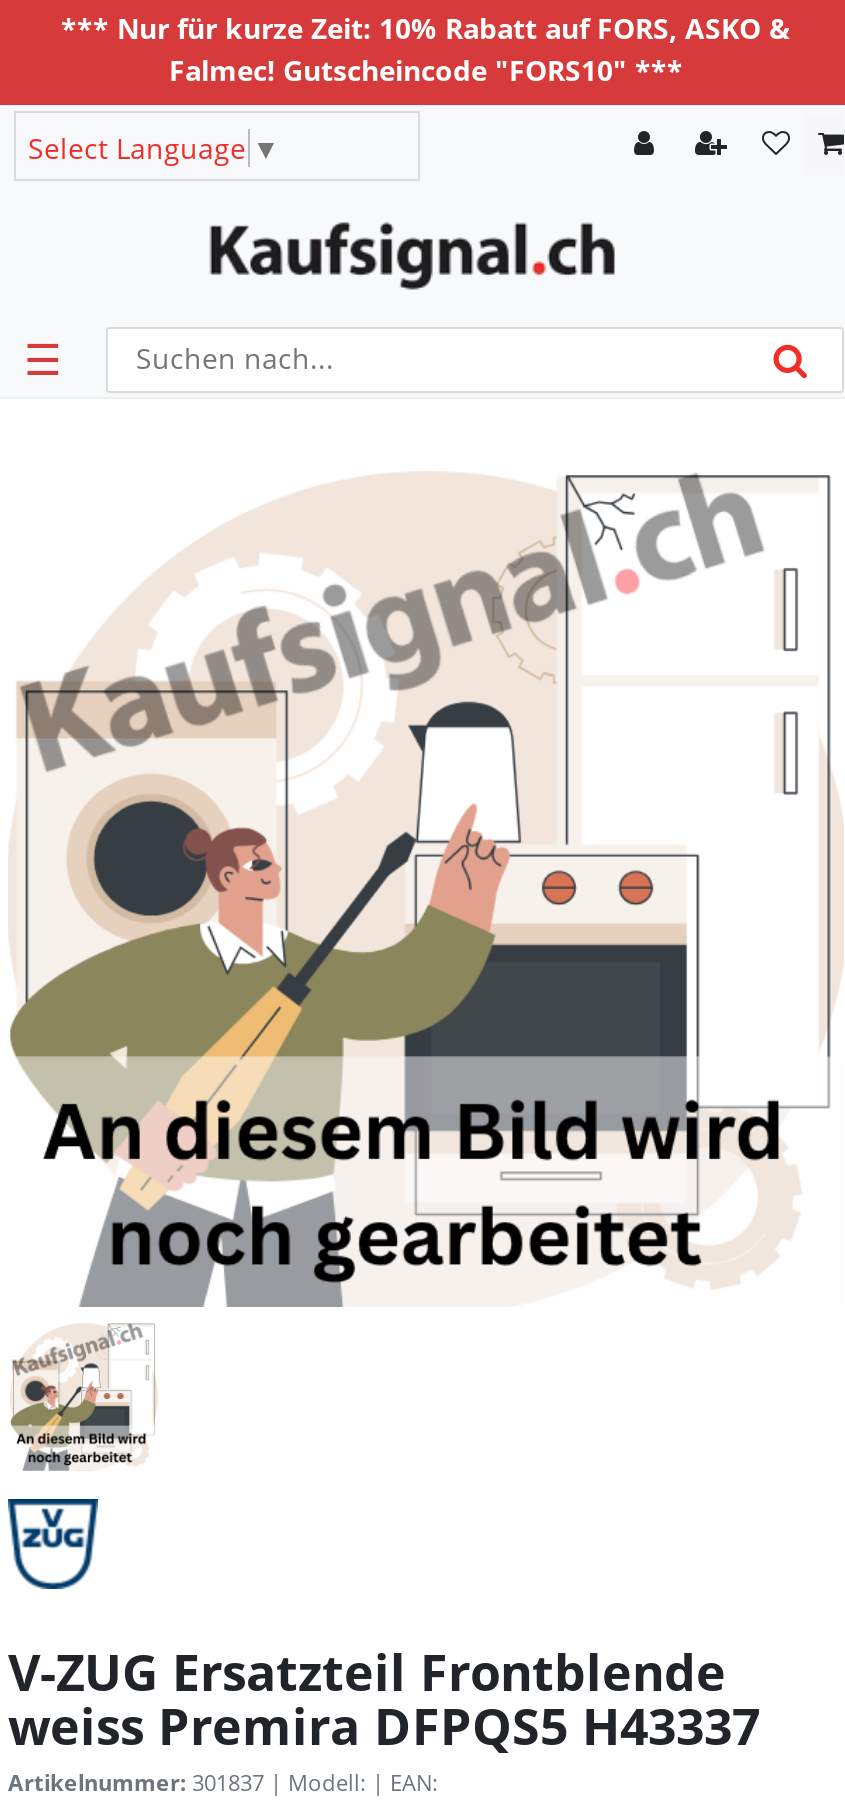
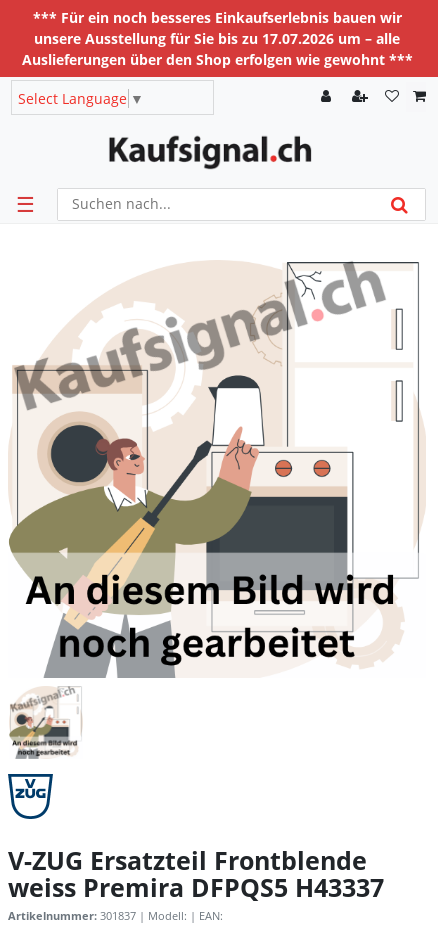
- *** Nur für kurze Zeit: 10% Rabatt auf FORS, ASKO &
- Falmec! Gutscheincode "FORS10" ***
+ *** Für ein noch besseres Einkaufserlebnis bauen wir
+ unsere Ausstellung für Sie bis zu 17.07.2026 um – alle
+ Auslieferungen über den Shop erfolgen wie gewohnt ***
